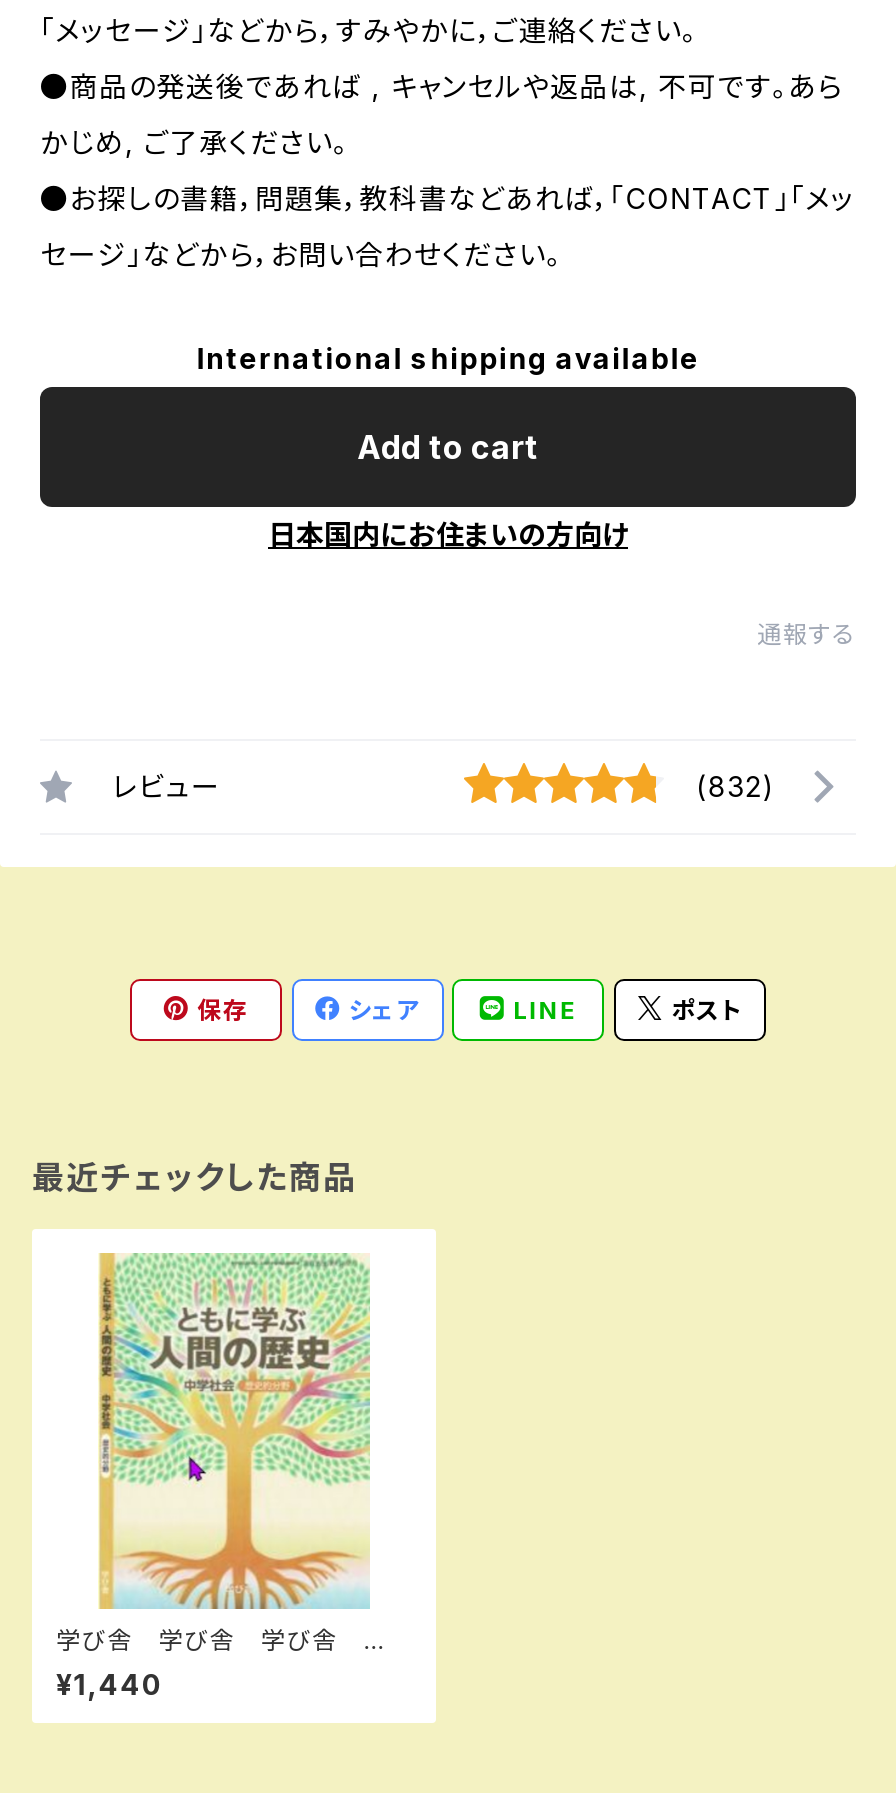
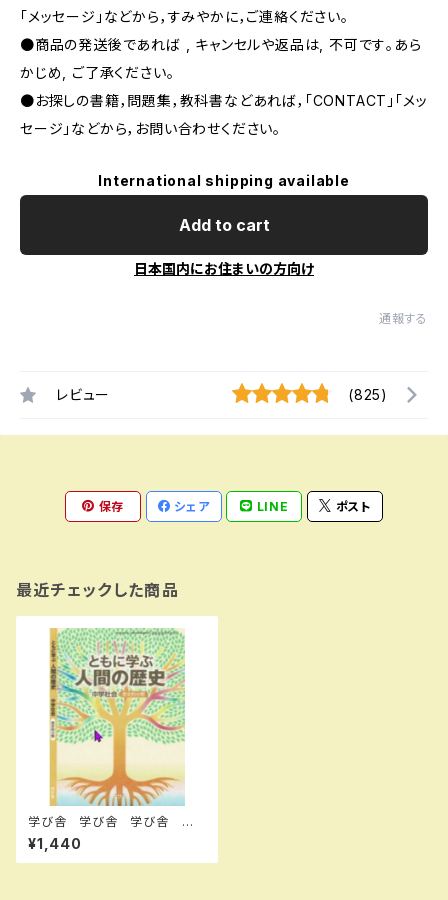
- (832)
+ (825)
